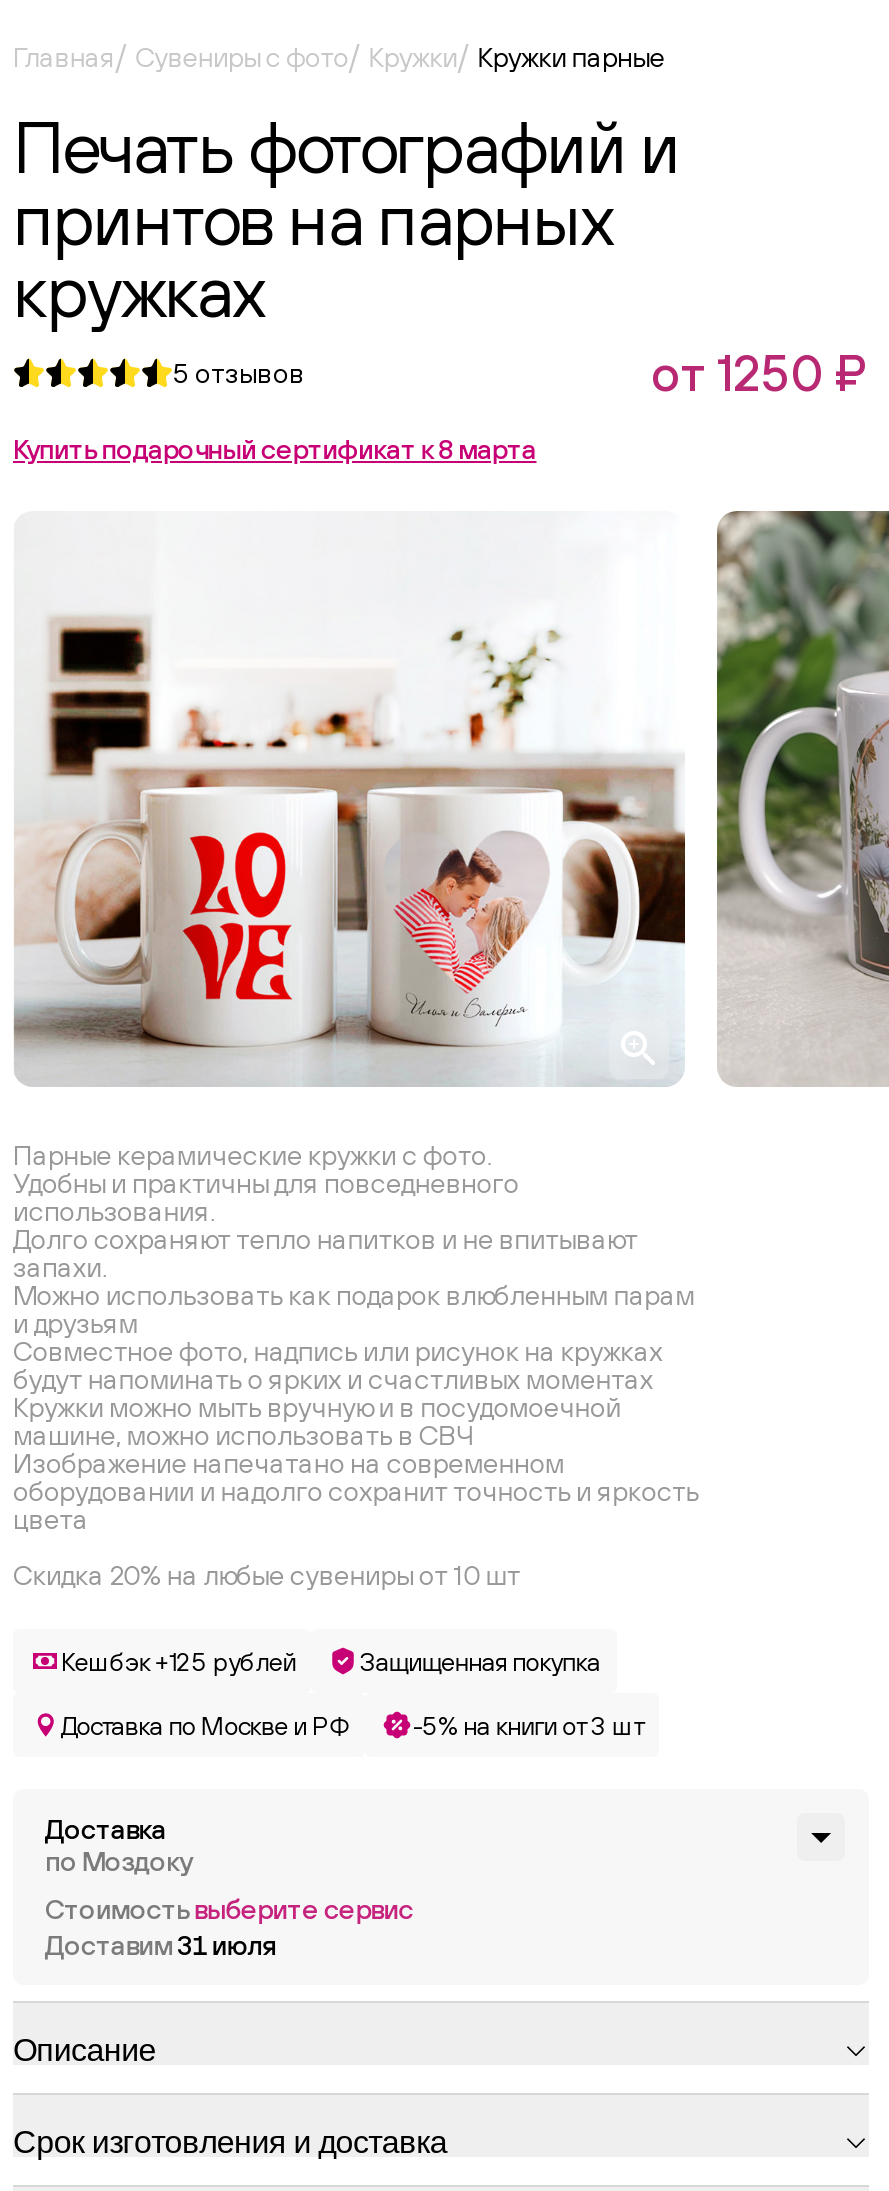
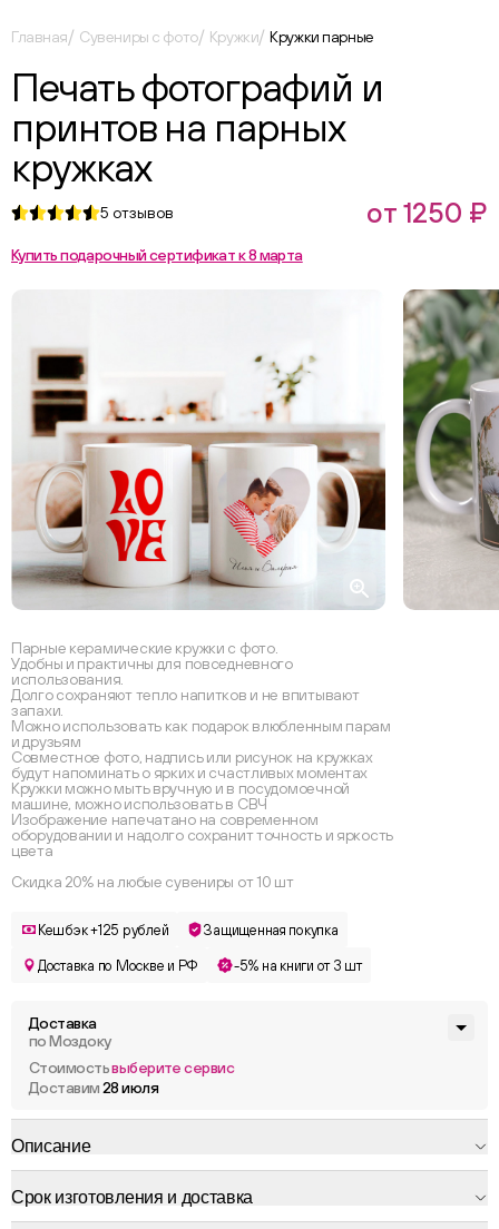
- Доставим 31 июля
+ Доставим 28 июля
